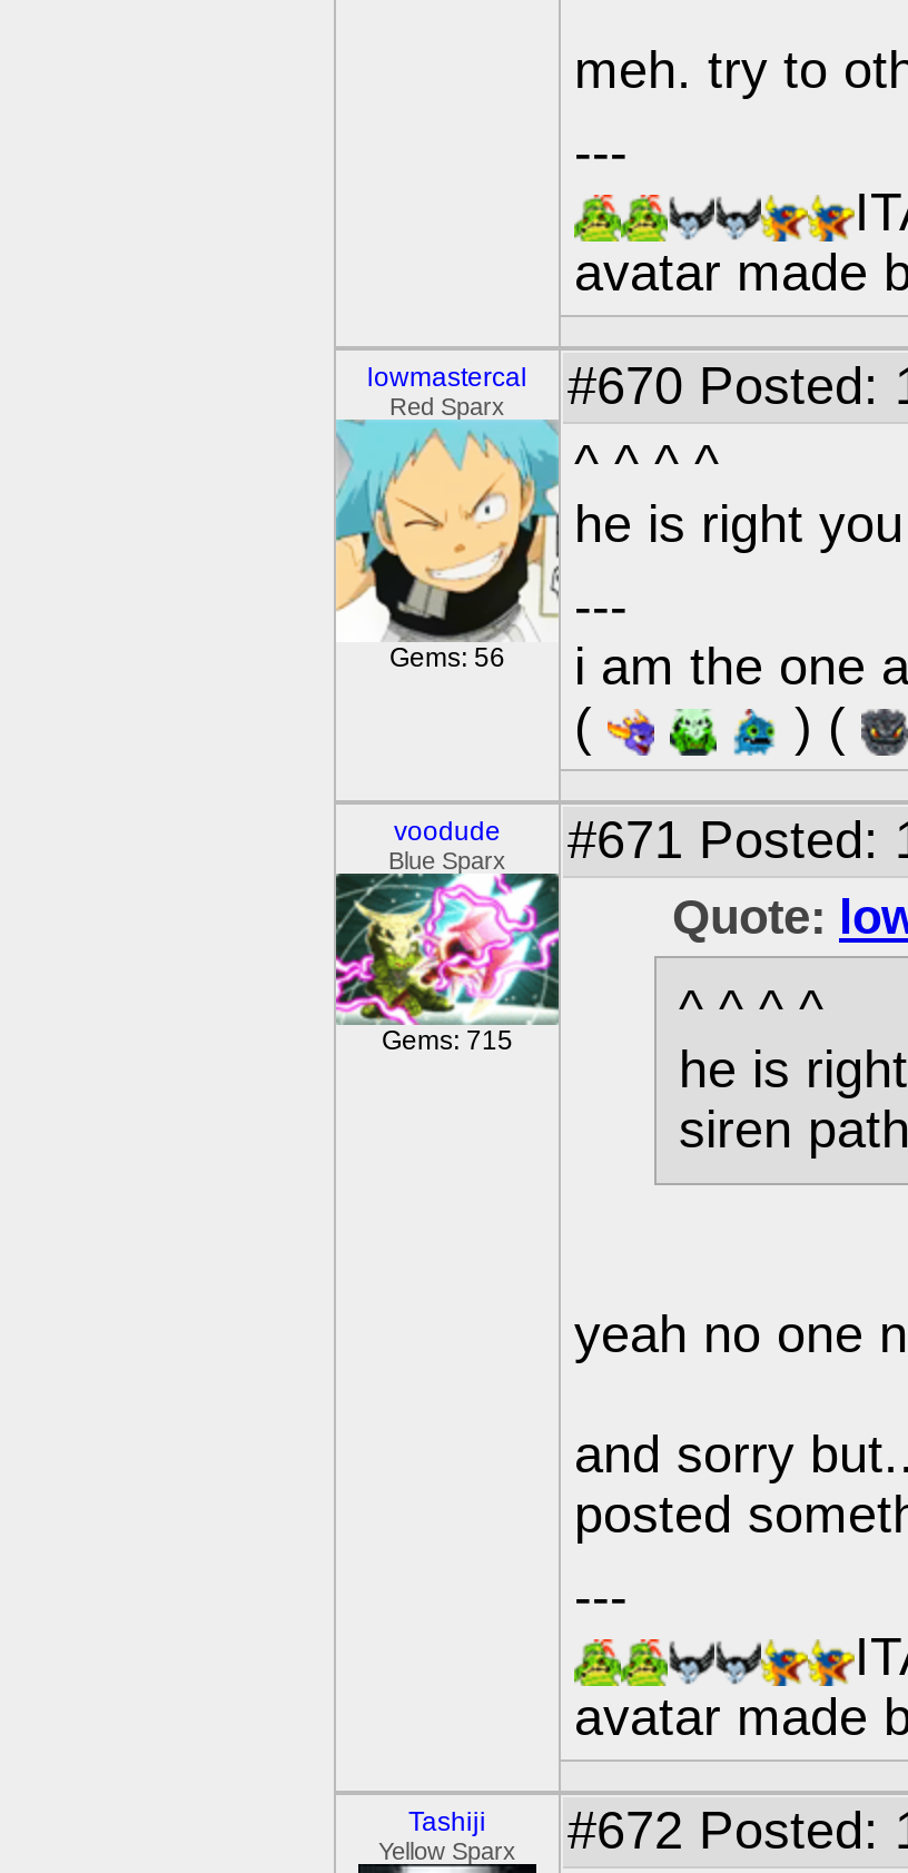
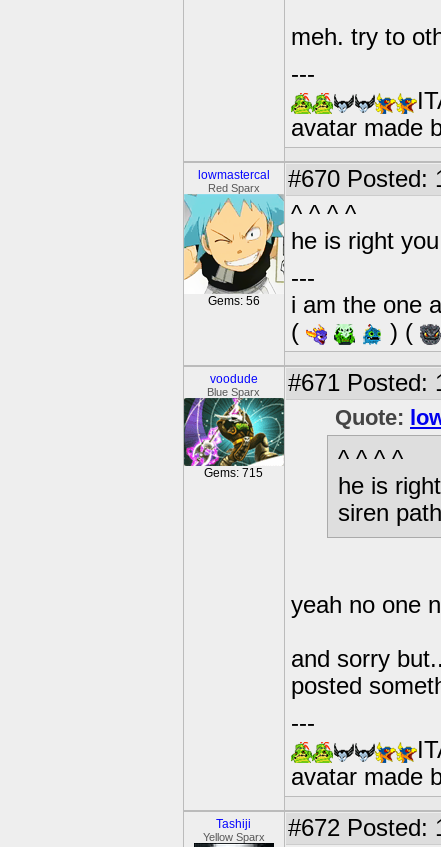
- [image]
+ [image]
